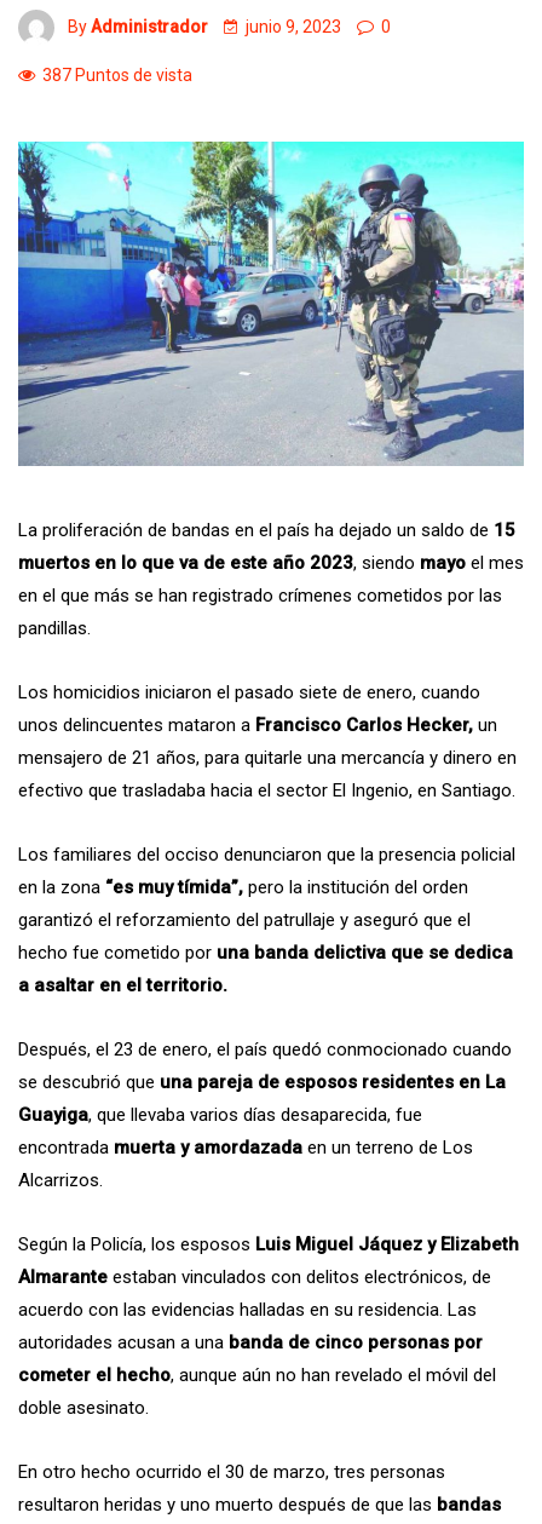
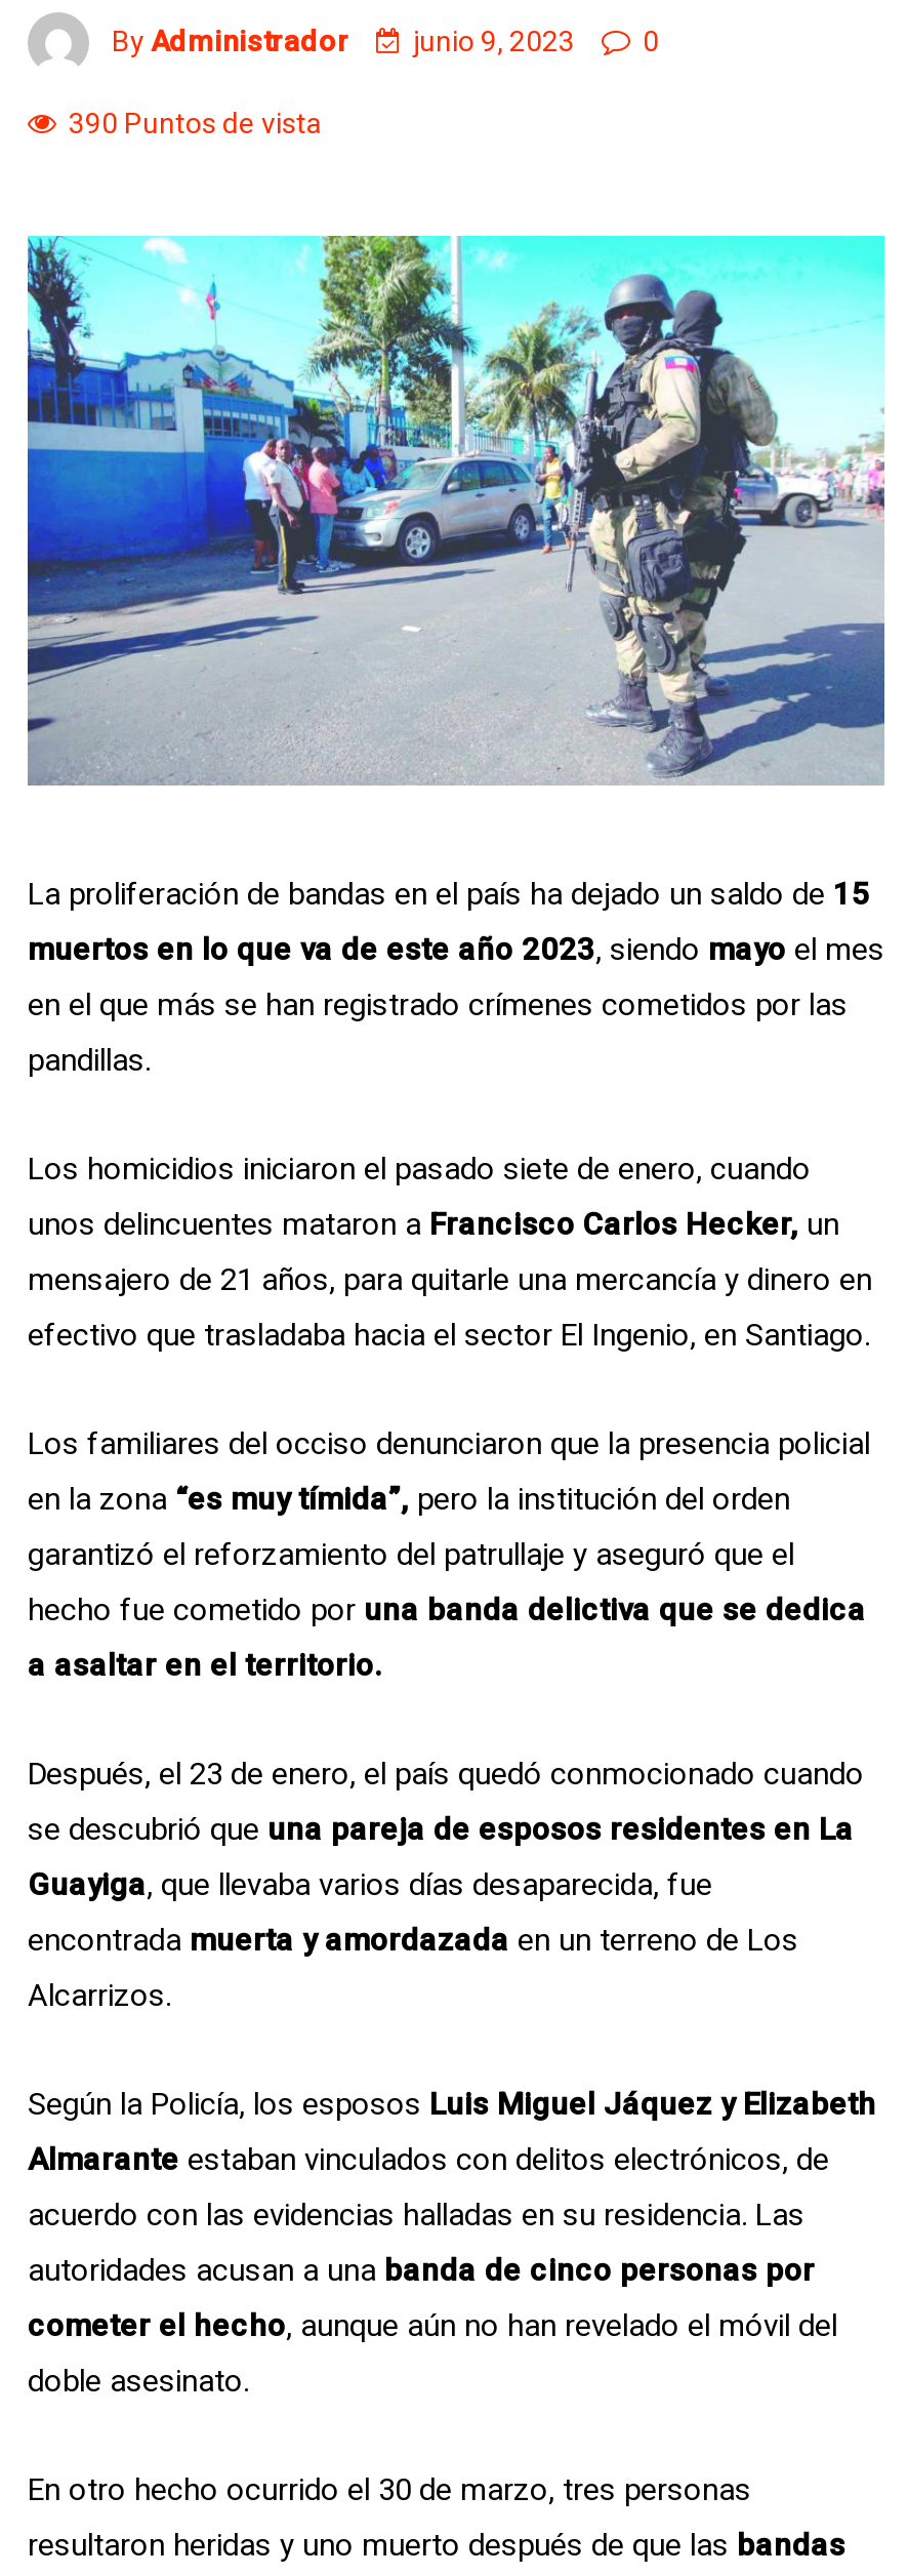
- 387 Puntos de vista
+ 390 Puntos de vista
